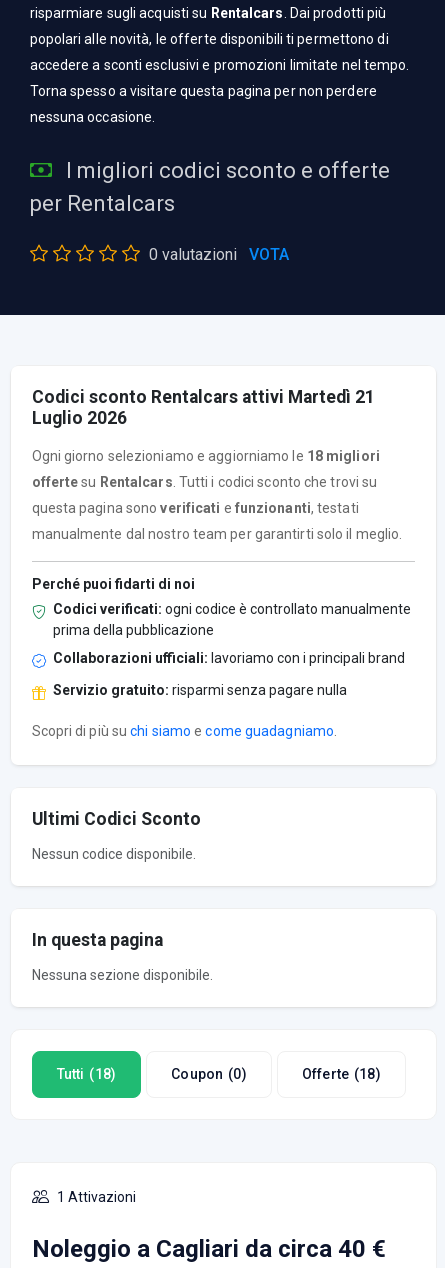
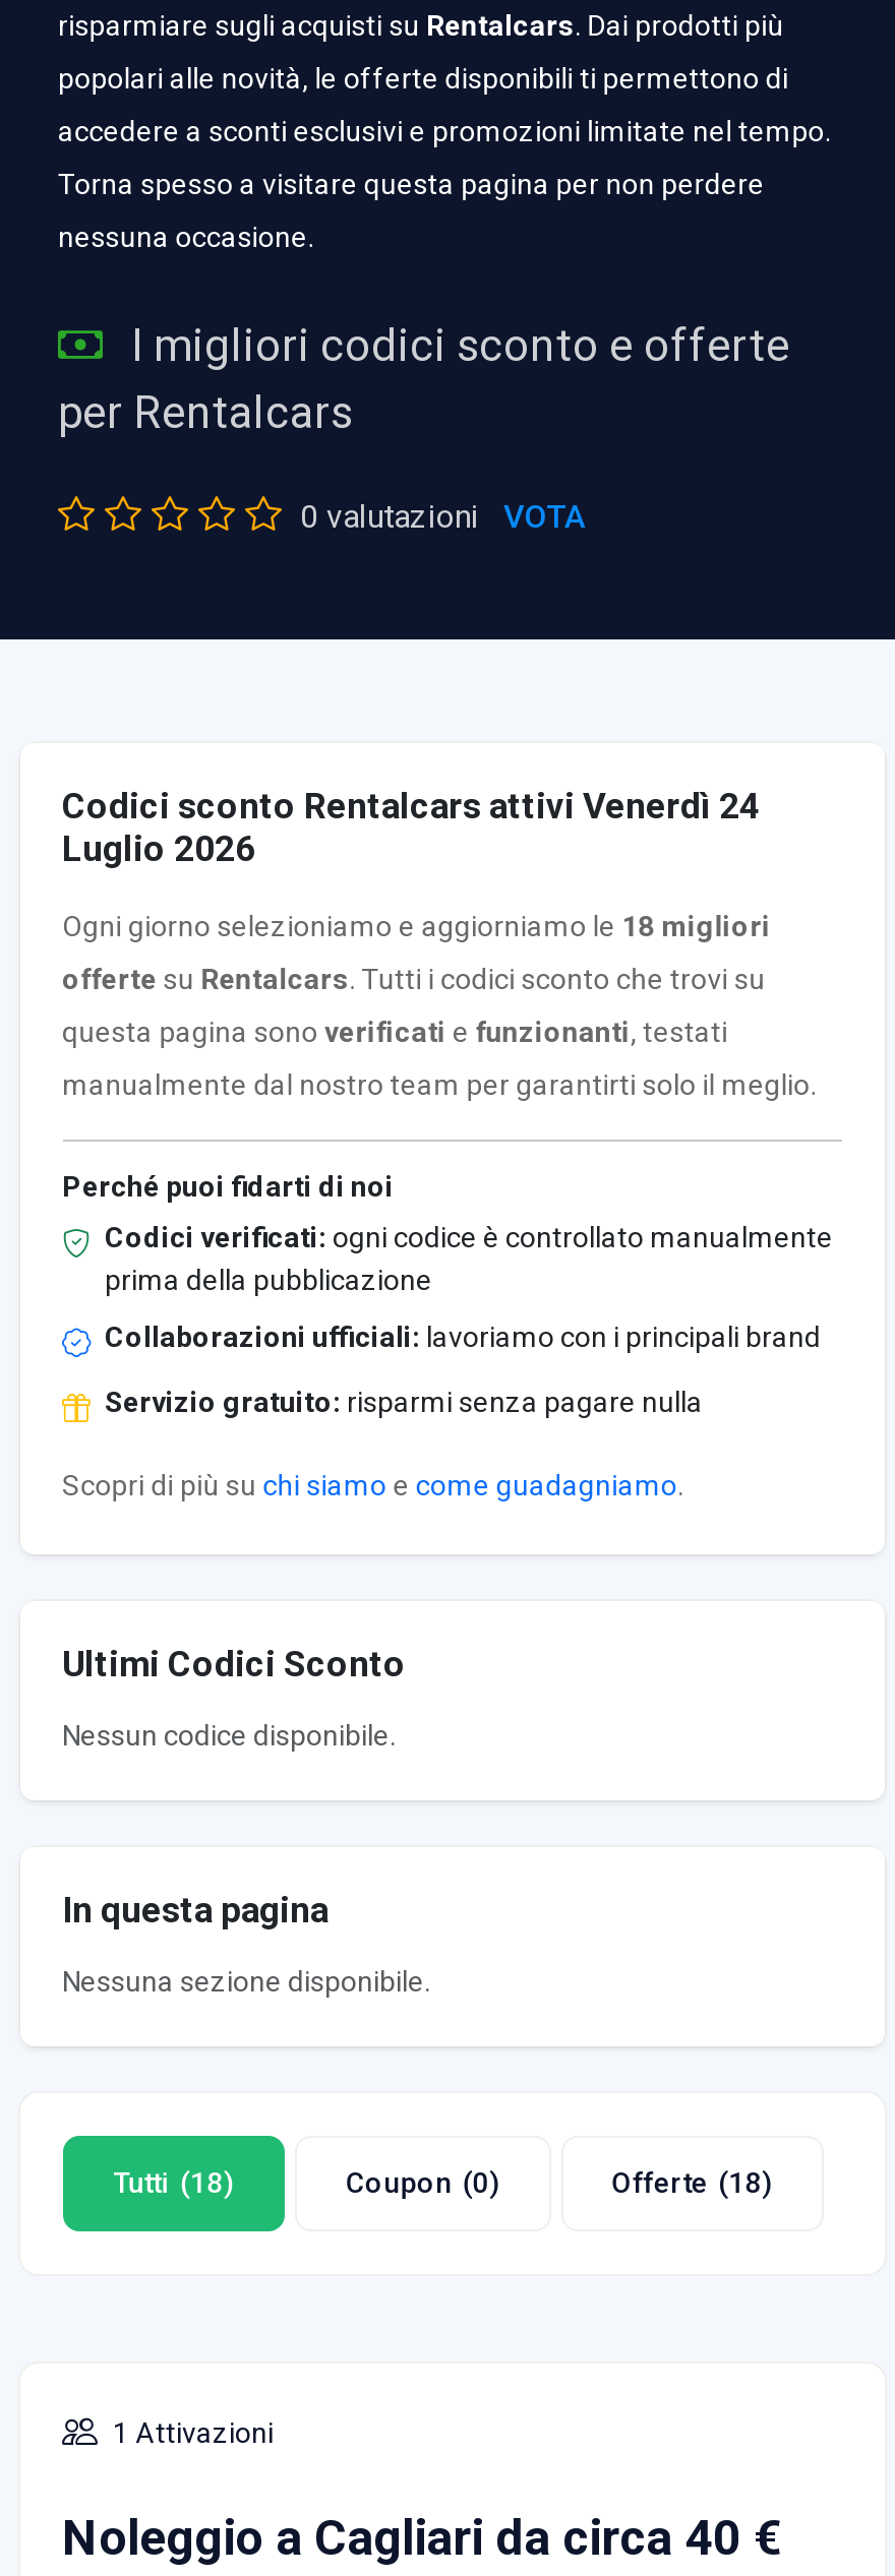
- Codici sconto Rentalcars attivi Martedì 21
+ Codici sconto Rentalcars attivi Venerdì 24
